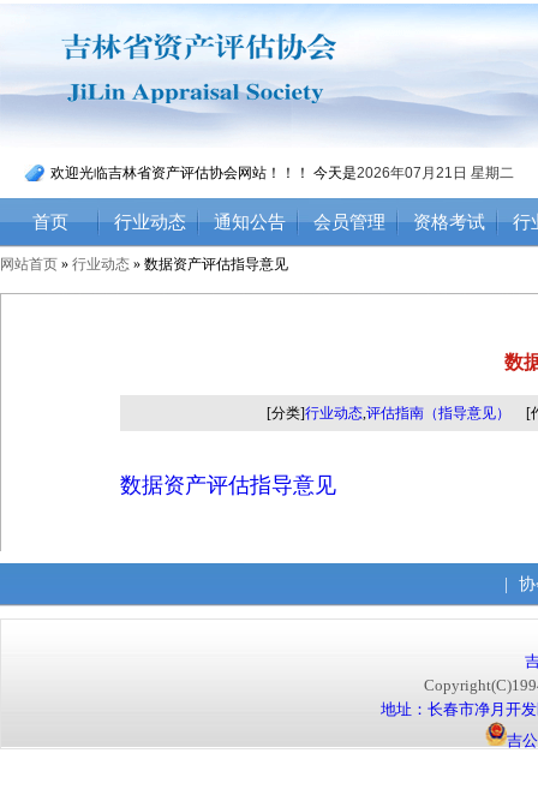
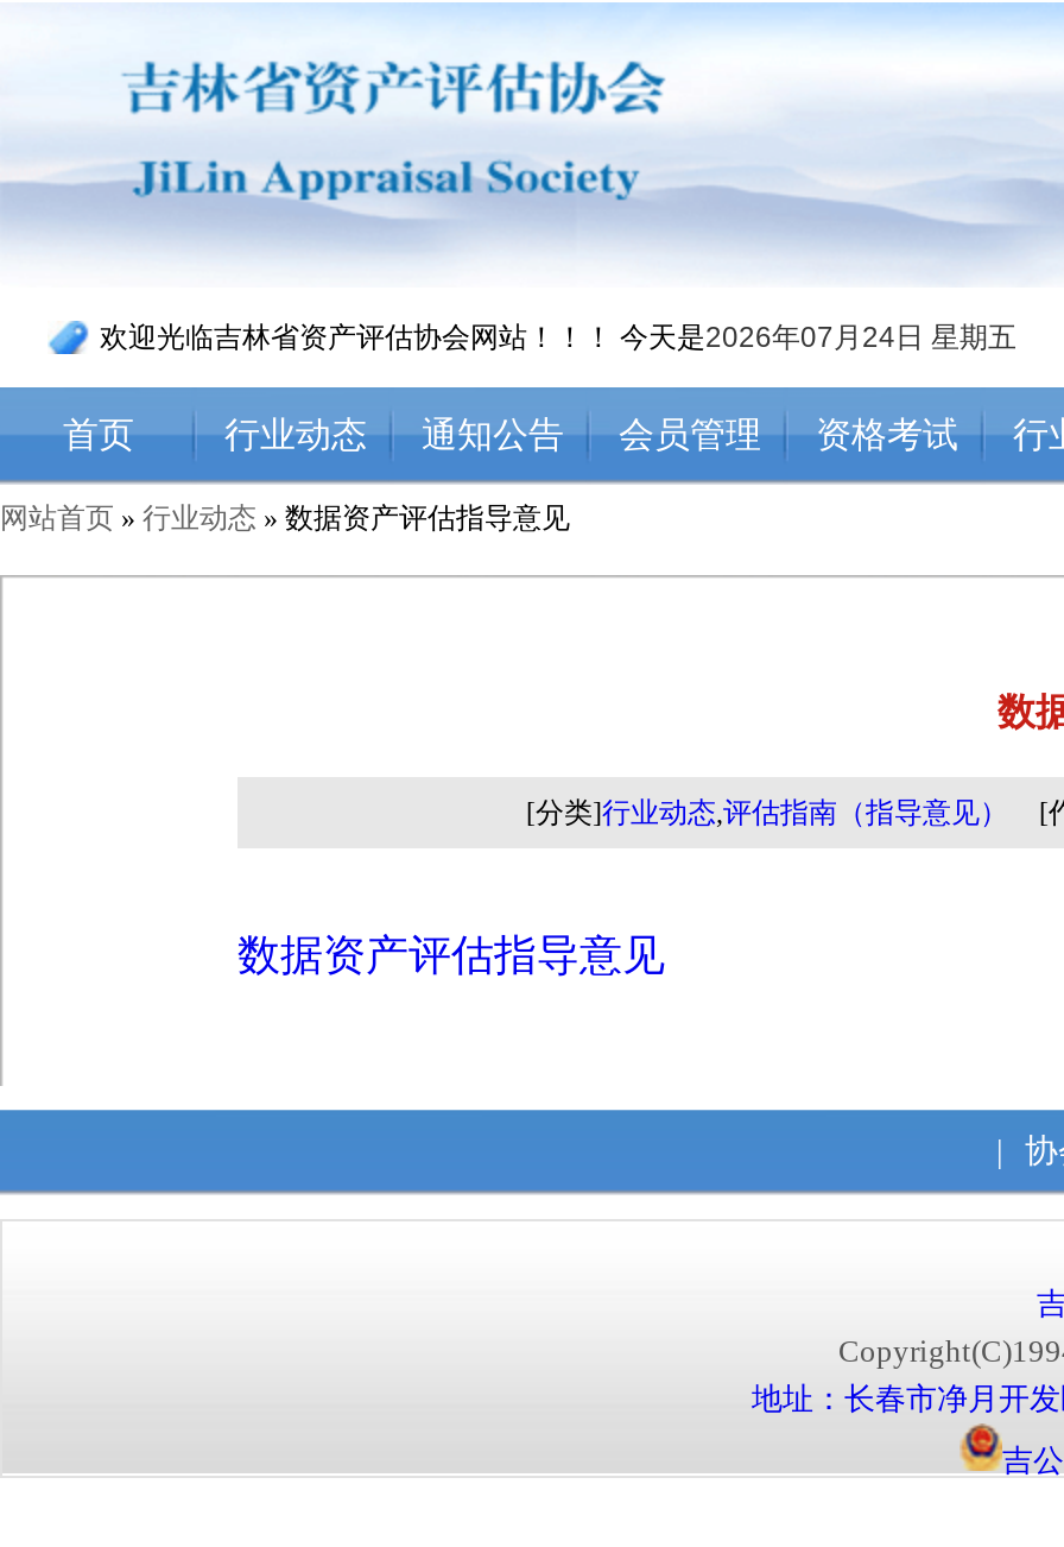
- 欢迎光临吉林省资产评估协会网站！！！ 今天是2026年07月21日 星期二
+ 欢迎光临吉林省资产评估协会网站！！！ 今天是2026年07月24日 星期五
